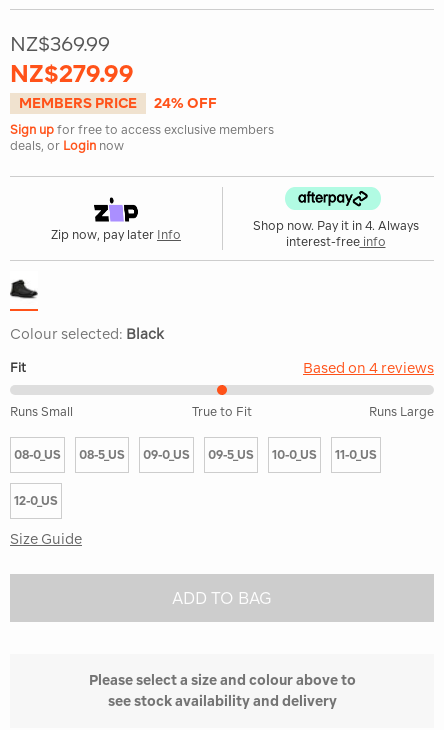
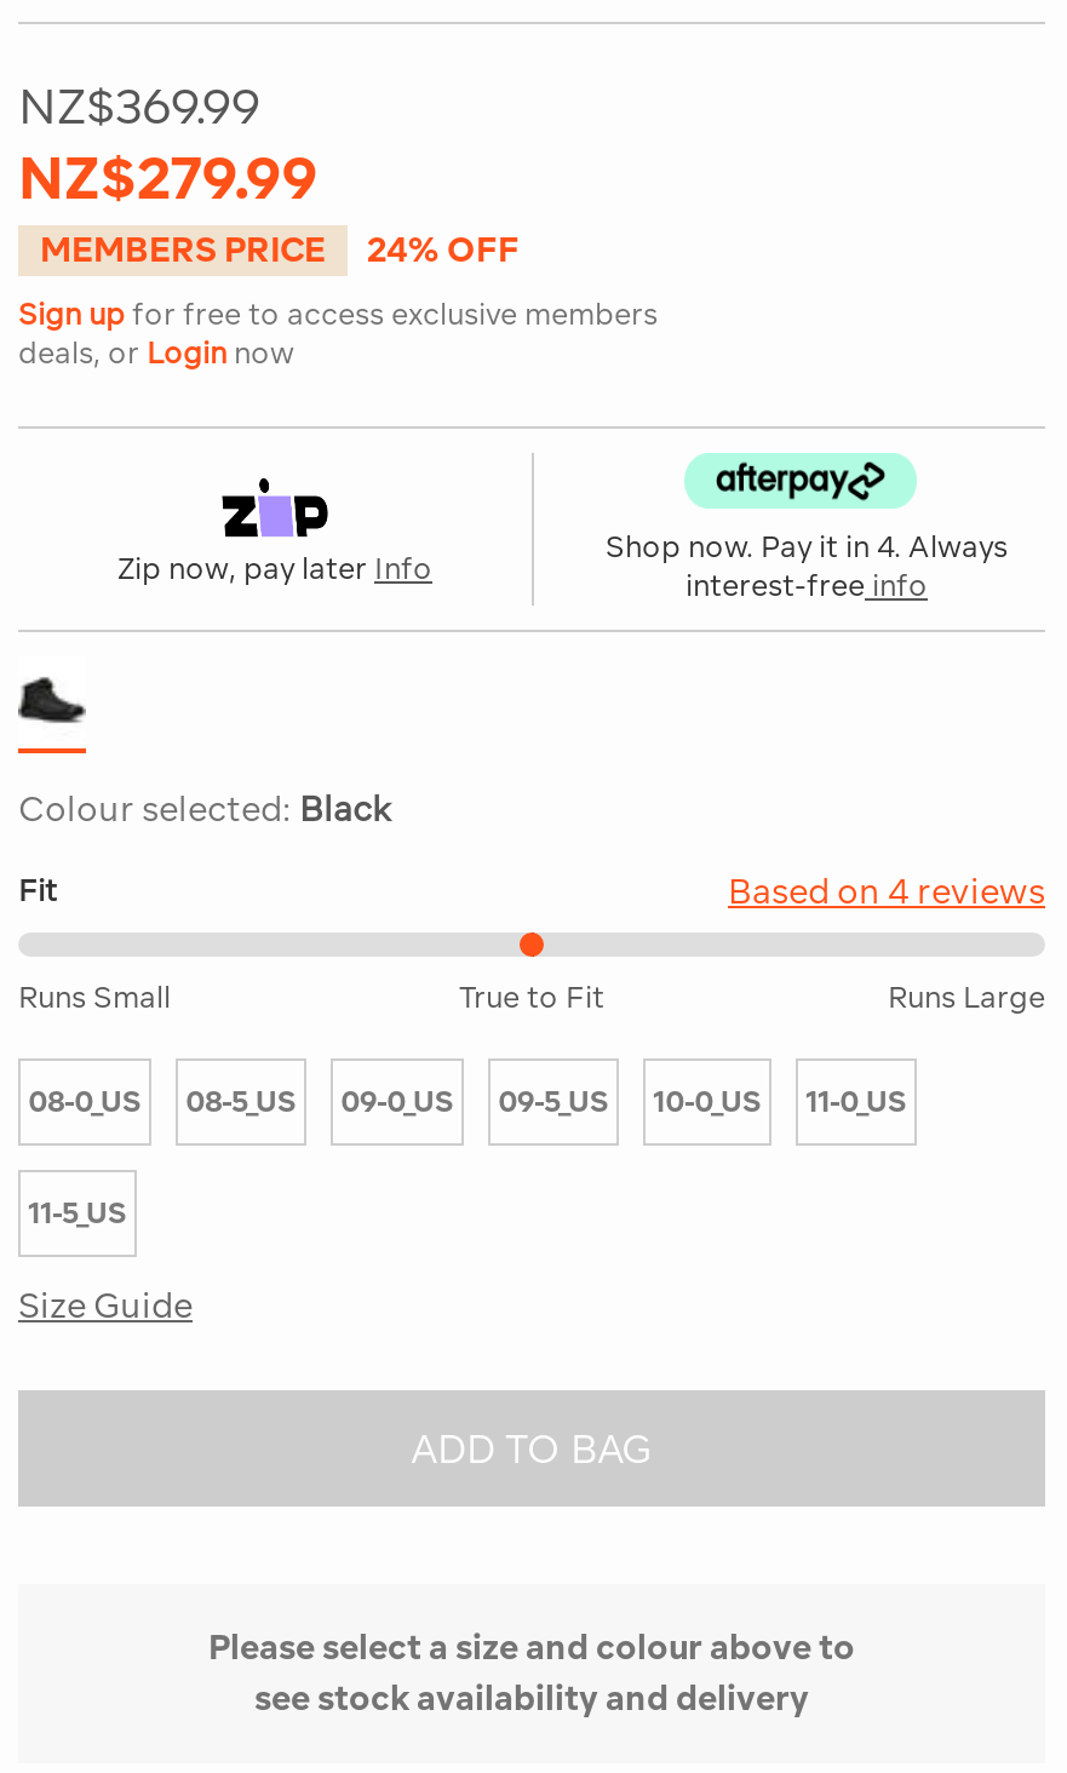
- 12-0_US
+ 11-5_US
